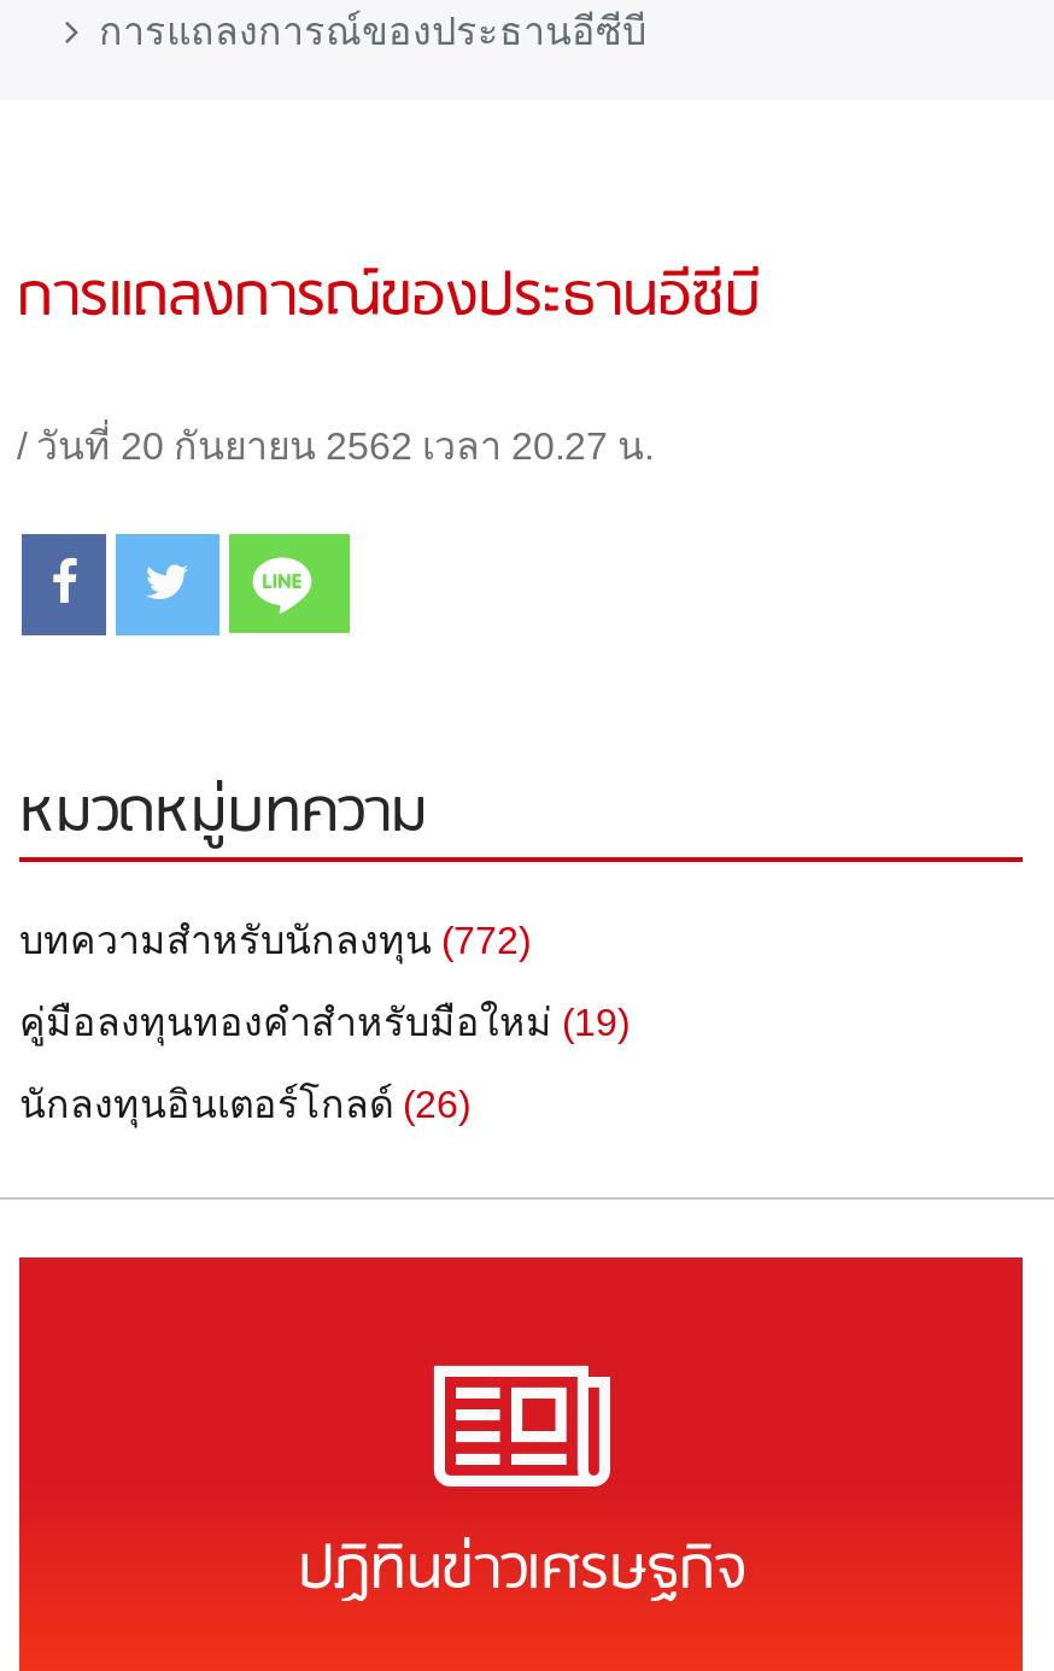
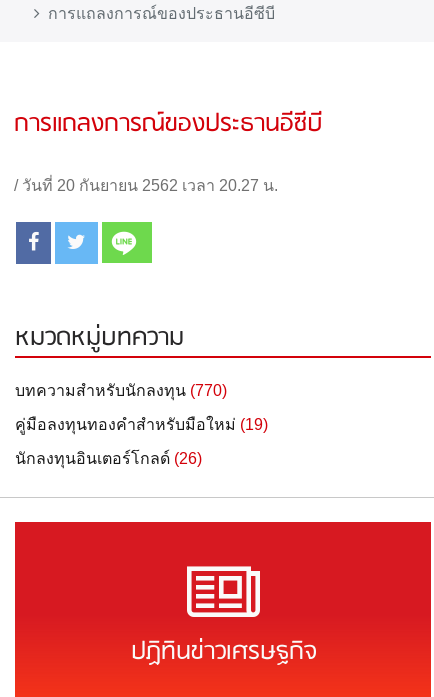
- บทความสำหรับนักลงทุน (772)
+ บทความสำหรับนักลงทุน (770)
